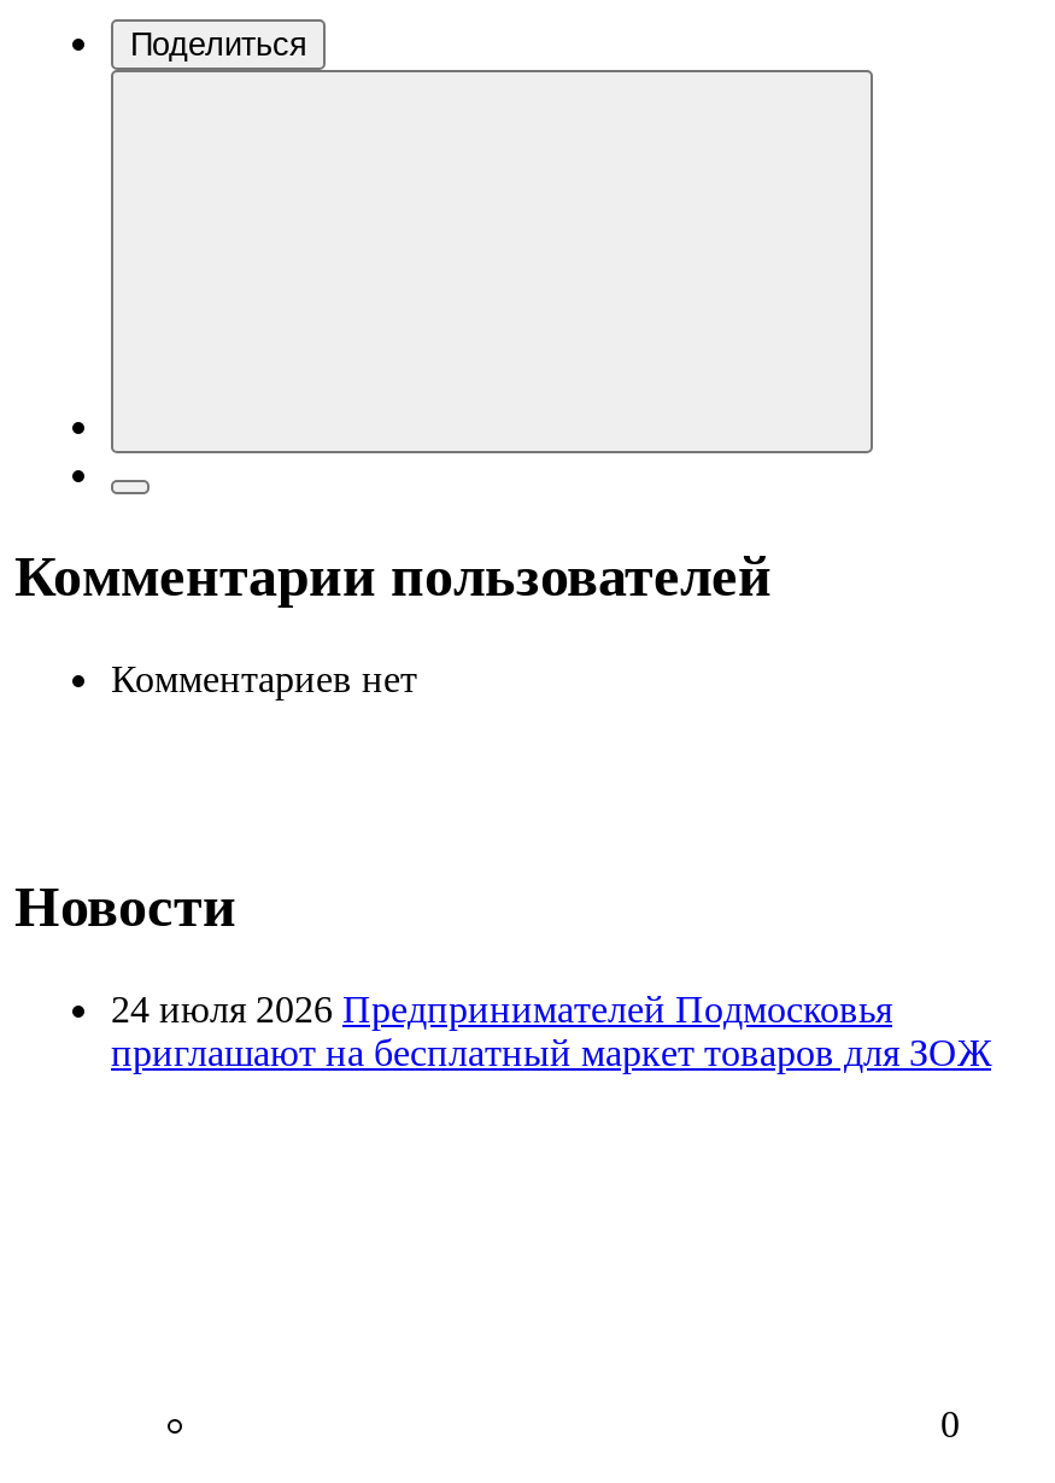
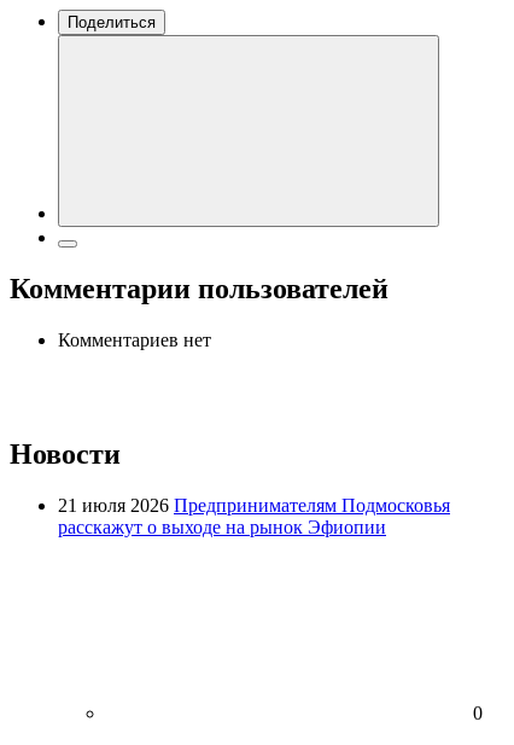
- 24 июля 2026 Предпринимателей Подмосковья
- приглашают на бесплатный маркет товаров для ЗОЖ
+ 21 июля 2026 Предпринимателям Подмосковья
+ расскажут о выходе на рынок Эфиопии
